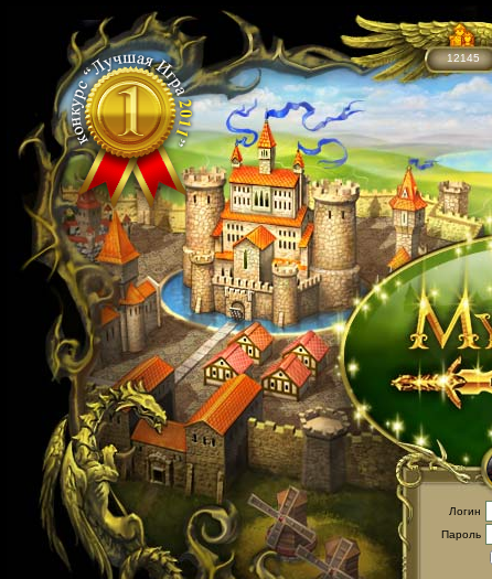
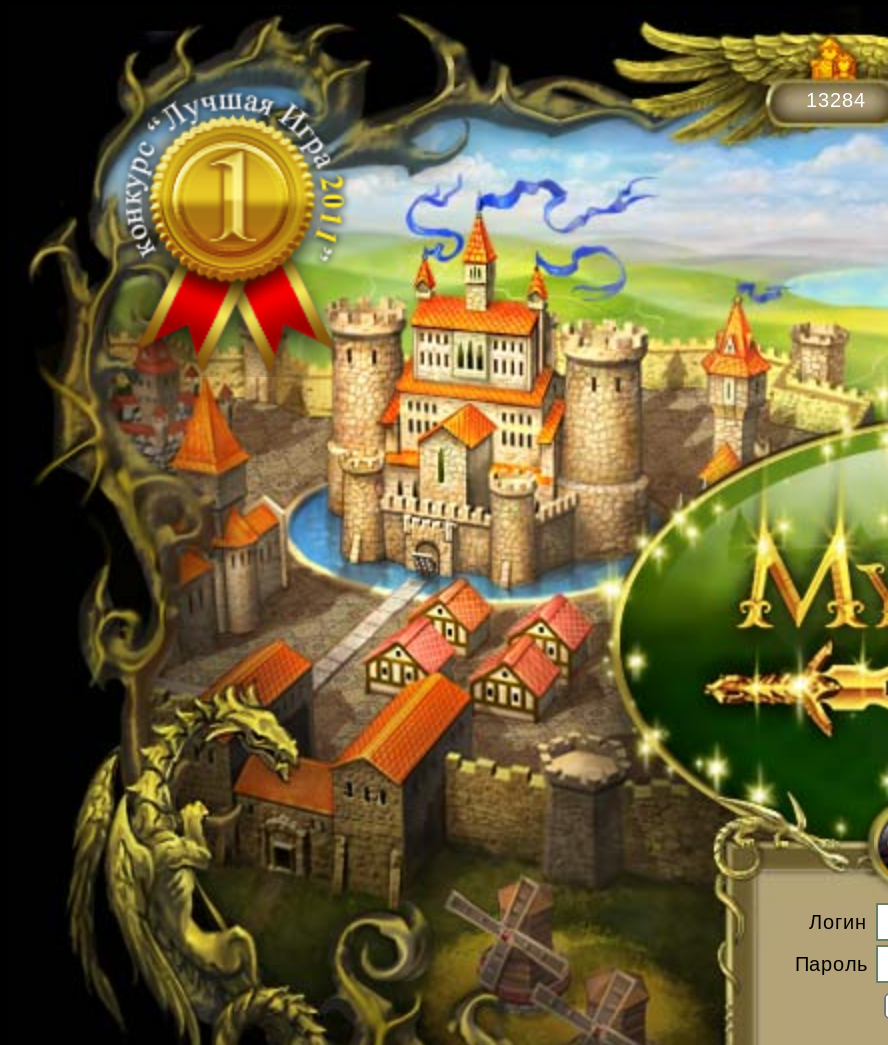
- 12145
+ 13284
